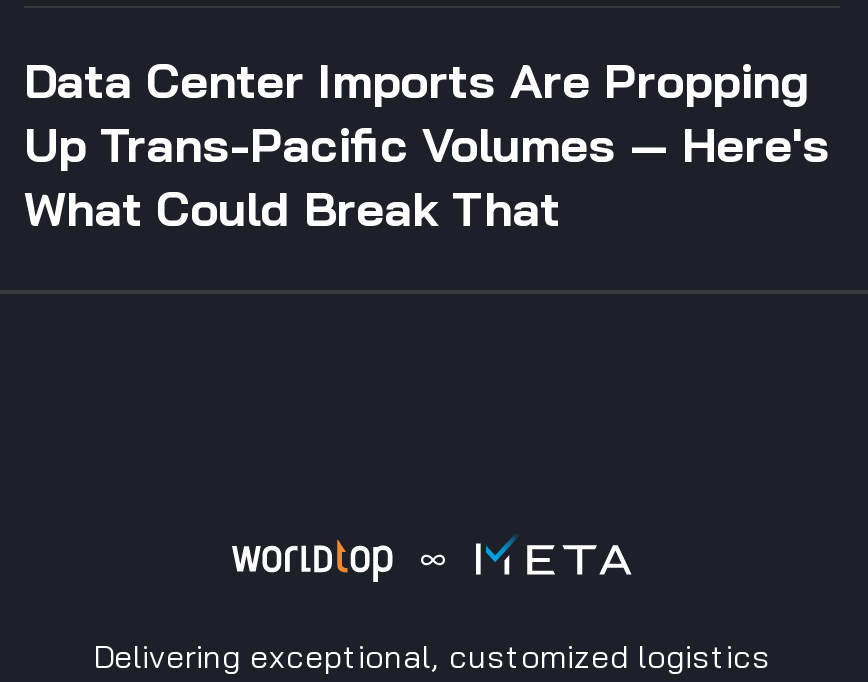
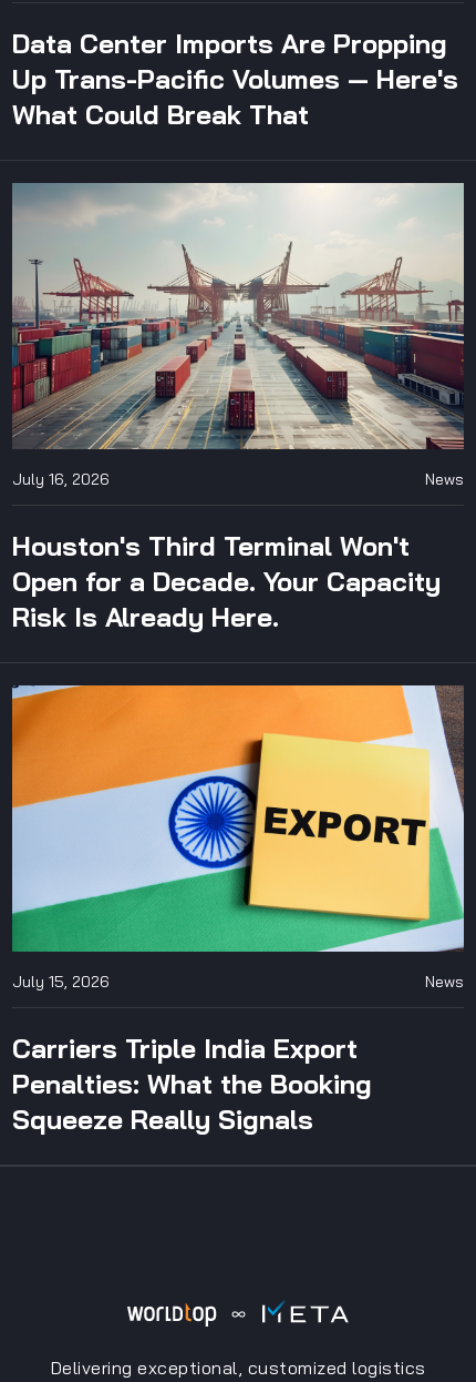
+ [image]
+ July 16, 2026
+ News
+ Houston's Third Terminal Won't
+ Open for a Decade. Your Capacity
+ Risk Is Already Here.

+ [image]
+ July 15, 2026
+ News
+ Carriers Triple India Export
+ Penalties: What the Booking
+ Squeeze Really Signals
